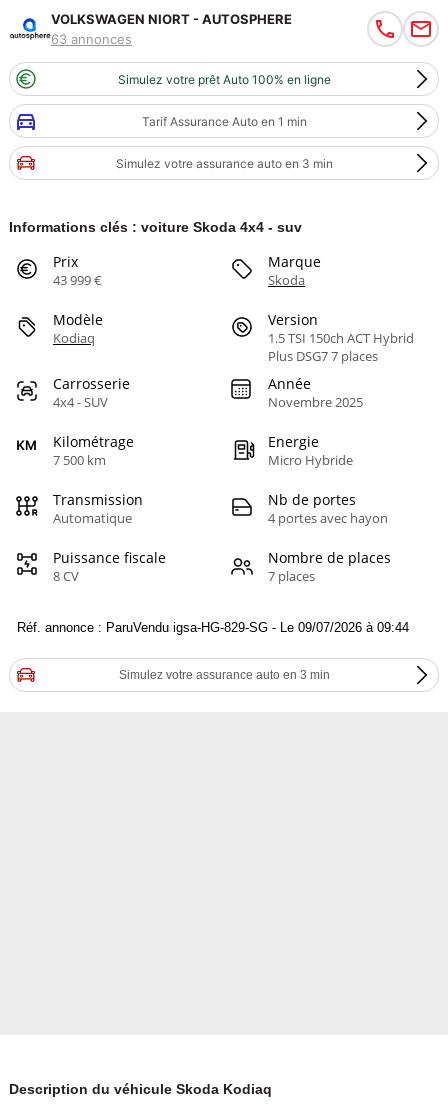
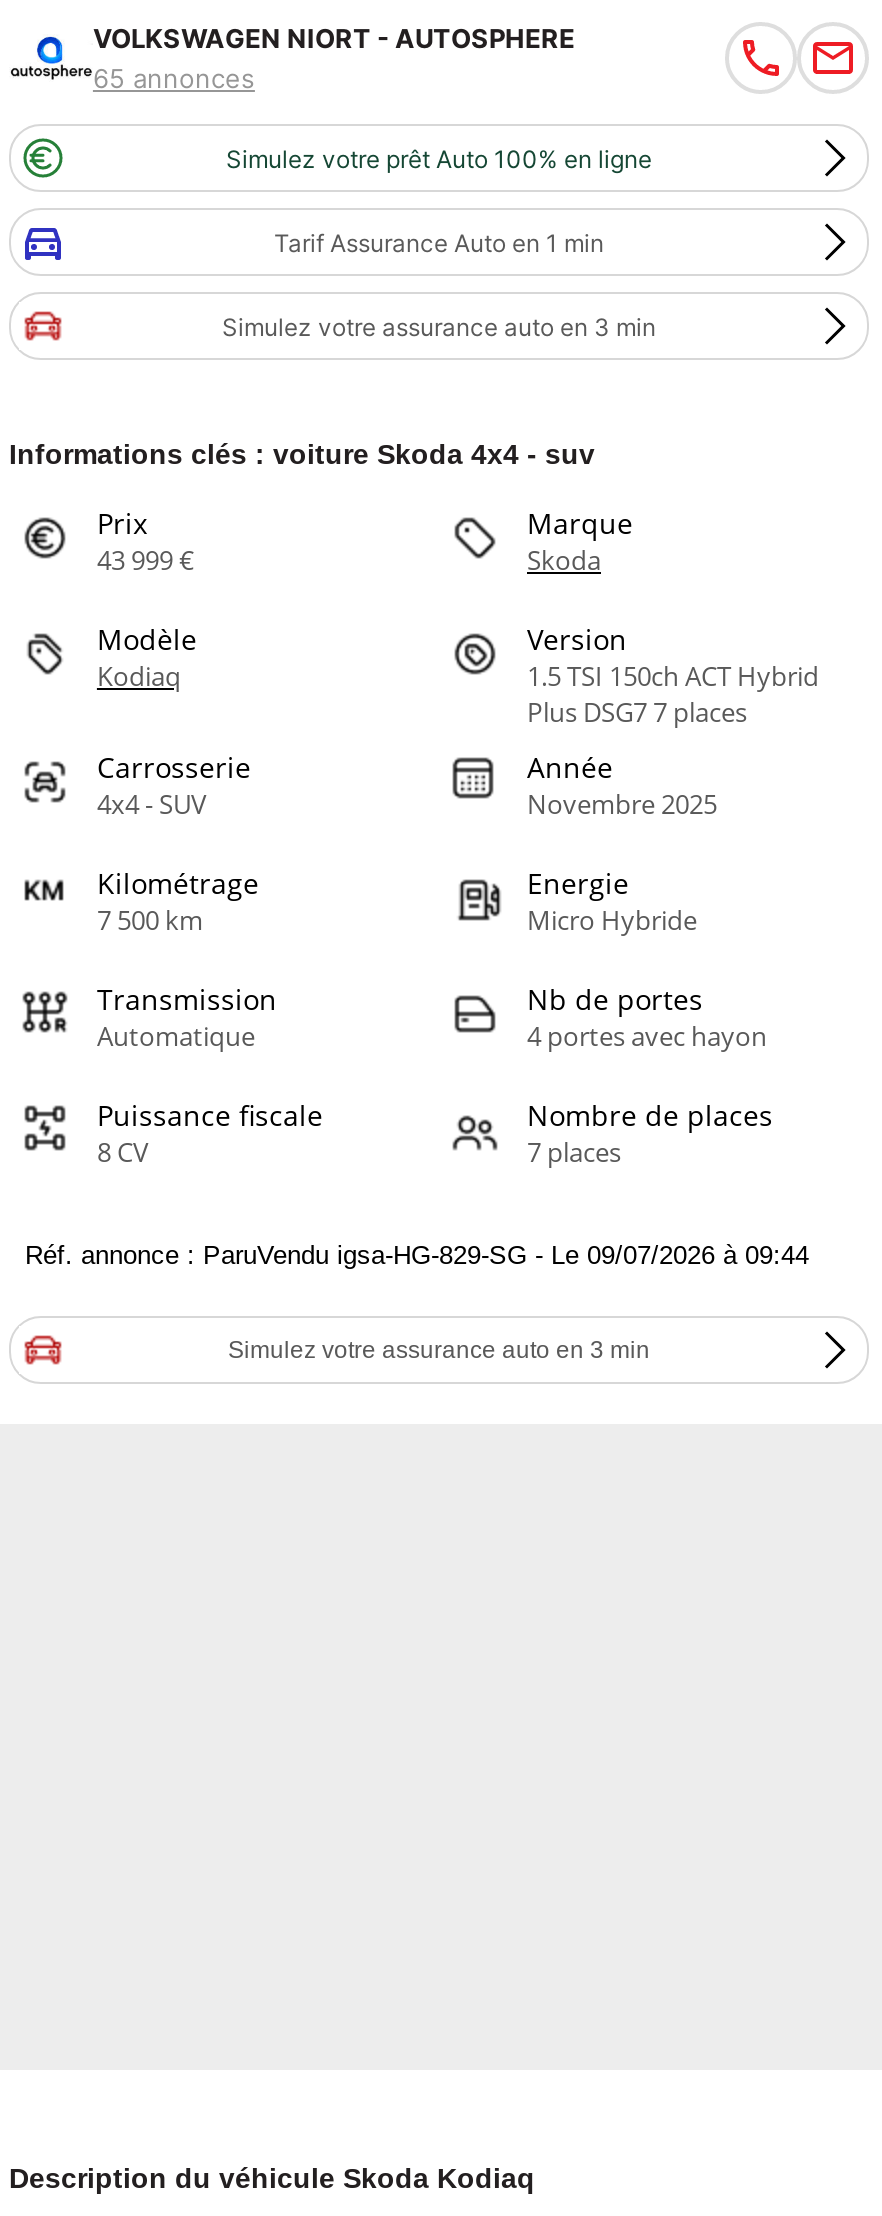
- 63 annonces
+ 65 annonces
